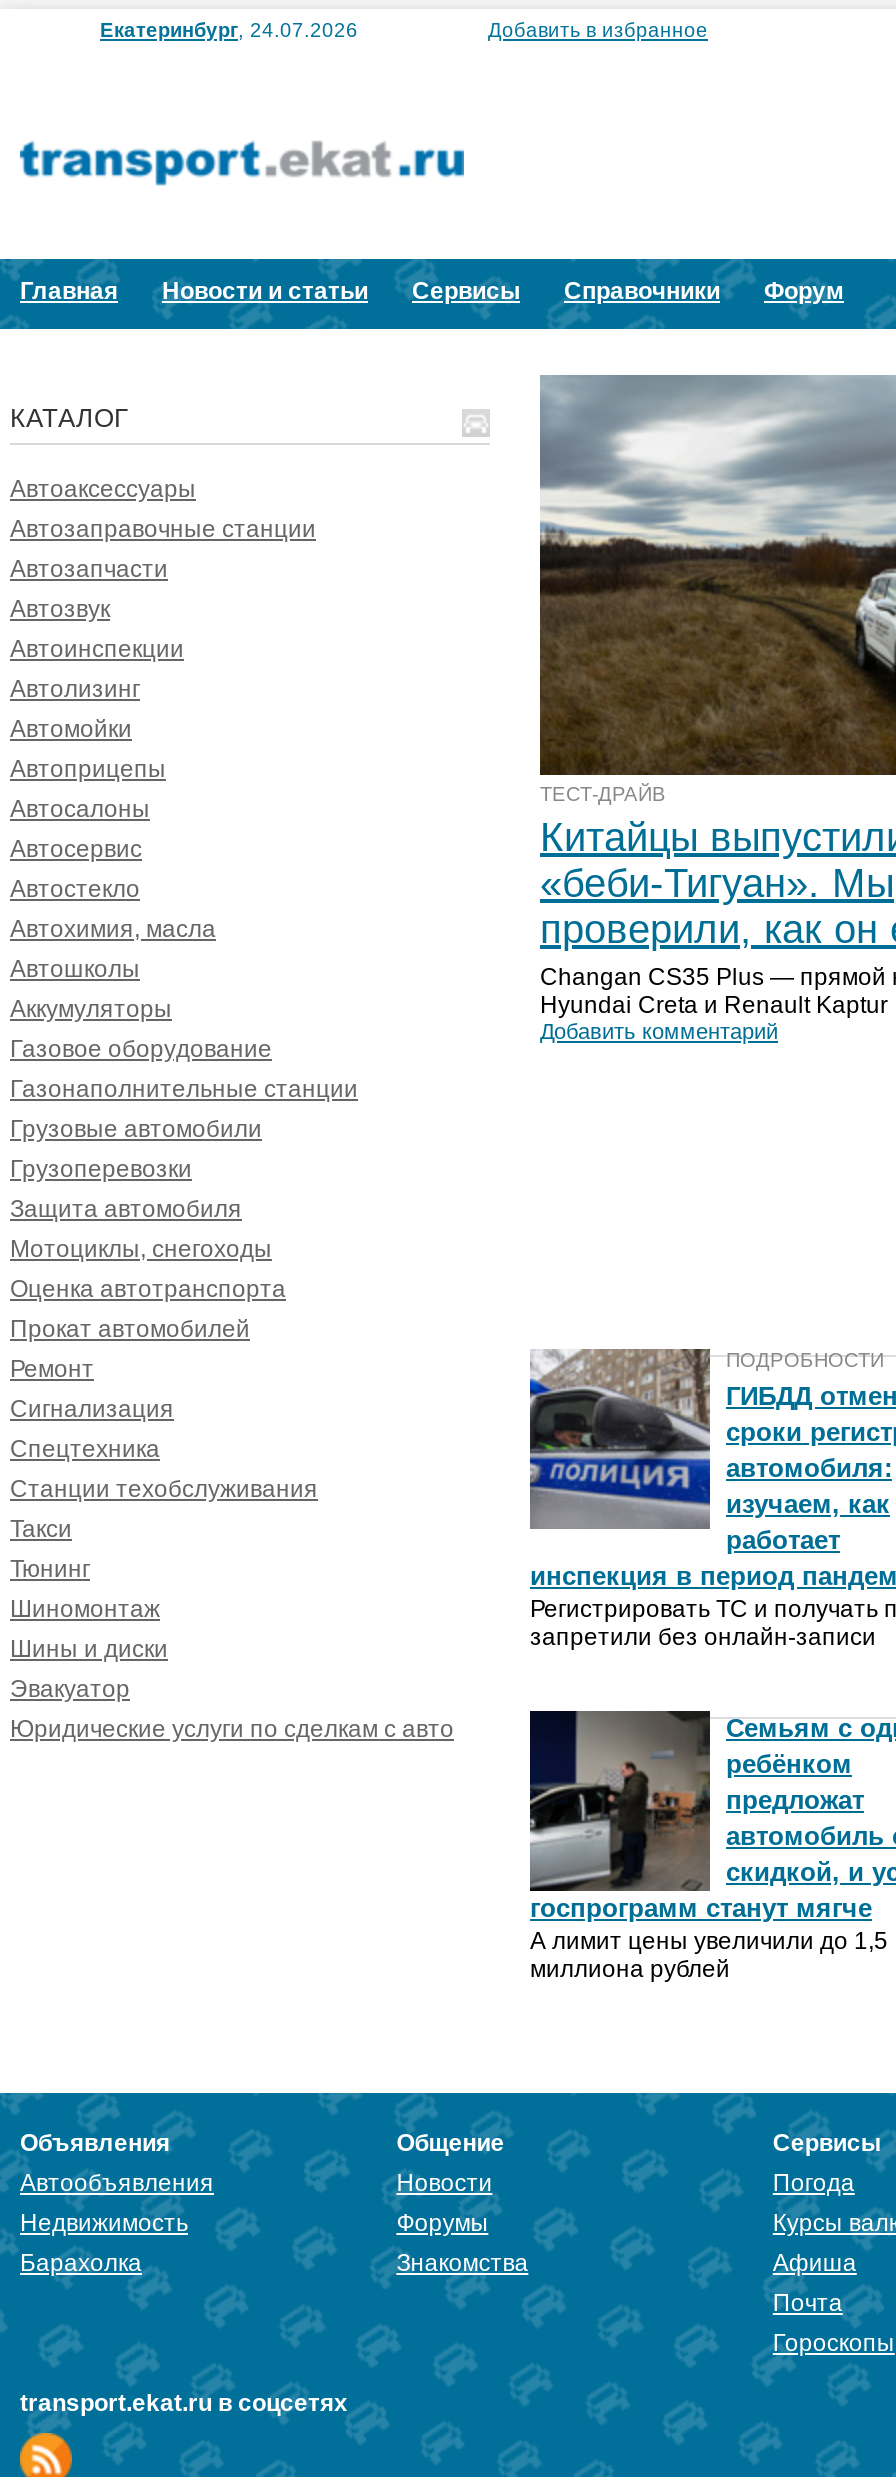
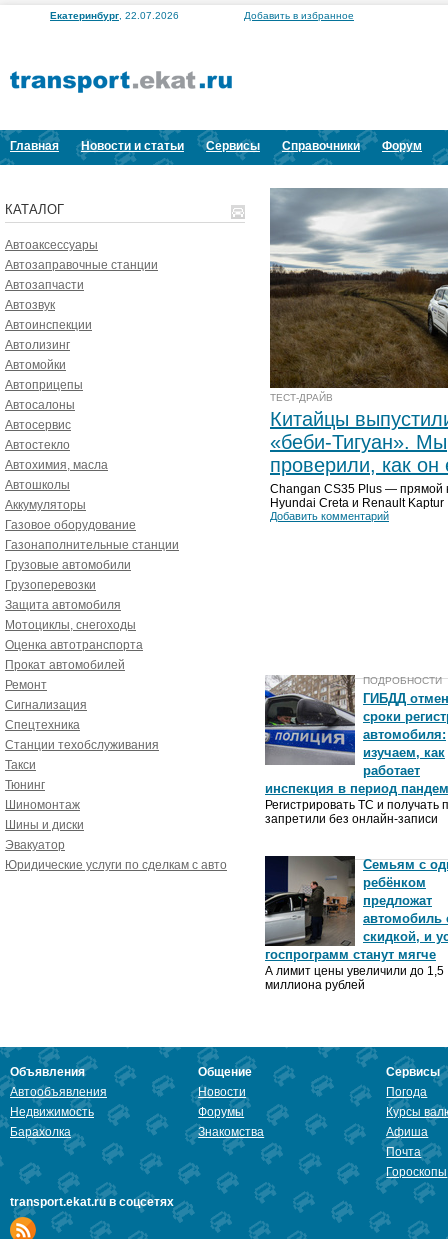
- Екатеринбург, 24.07.2026
+ Екатеринбург, 22.07.2026
